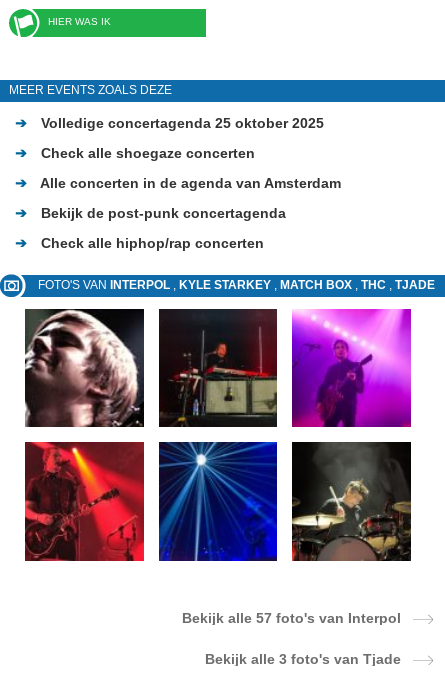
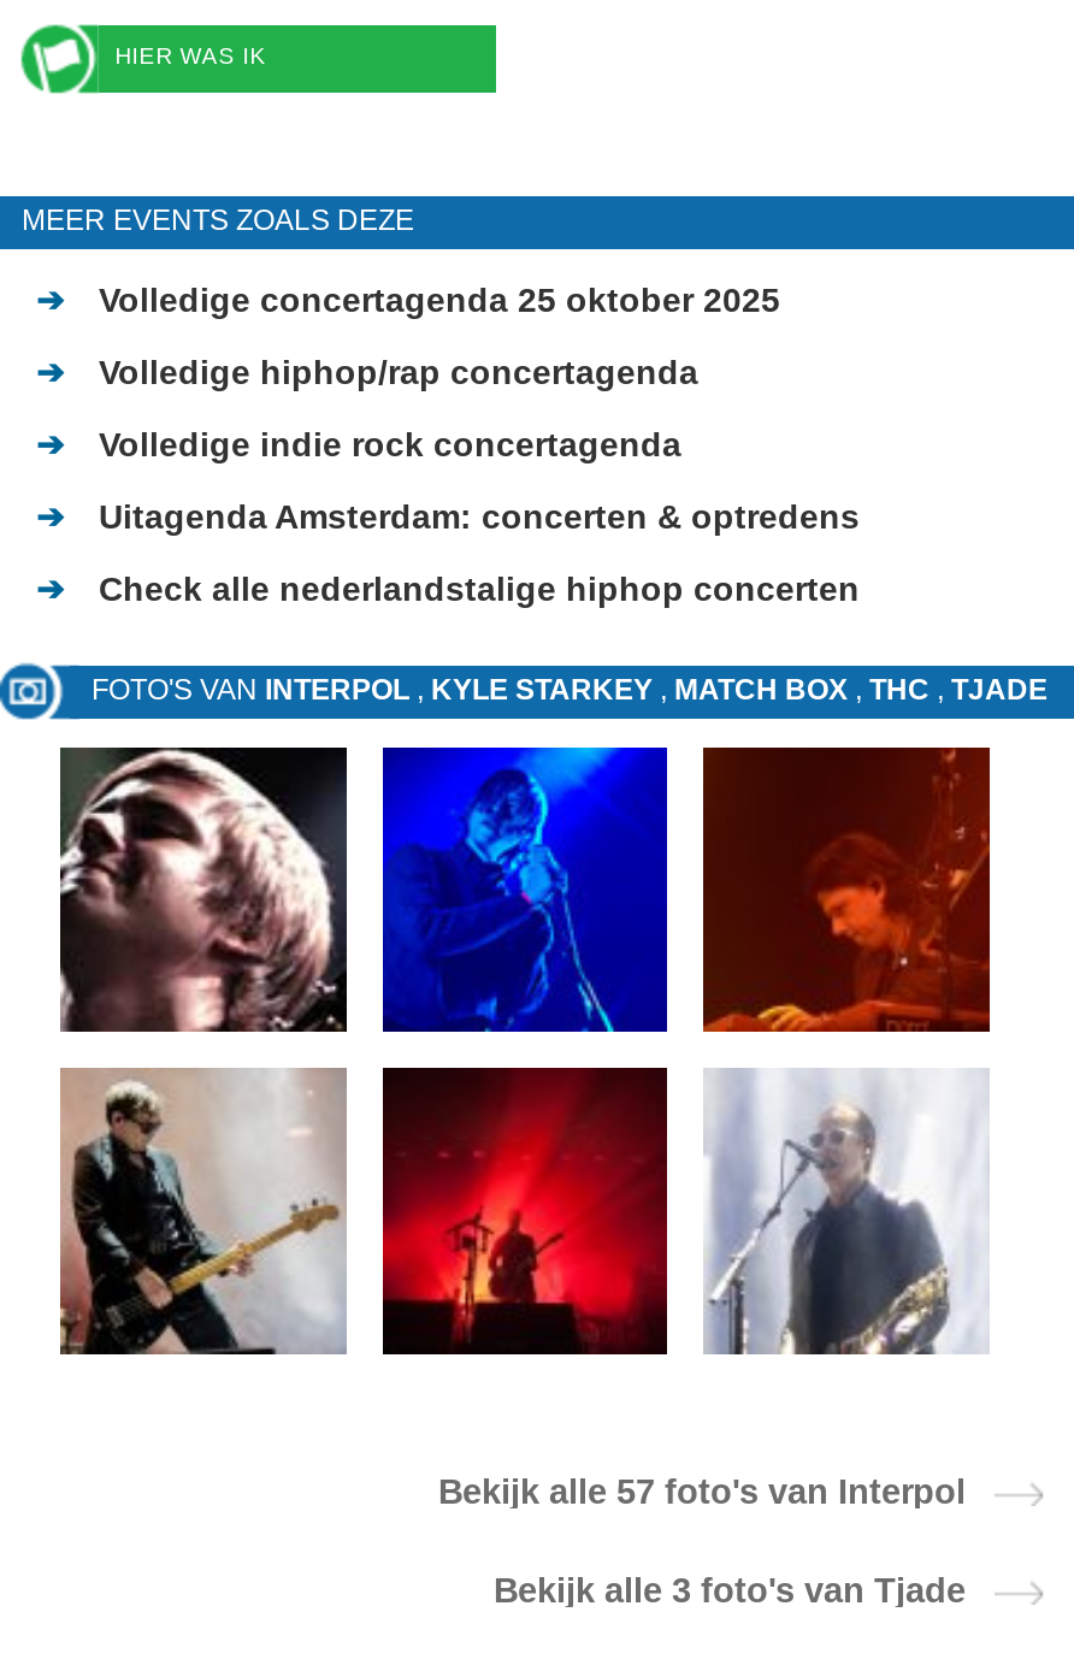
- Check alle shoegaze concerten
+ Volledige hiphop/rap concertagenda

- Alle concerten in de agenda van Amsterdam
+ Volledige indie rock concertagenda

- Bekijk de post-punk concertagenda
+ Uitagenda Amsterdam: concerten & optredens

- Check alle hiphop/rap concerten
+ Check alle nederlandstalige hiphop concerten

- [image]
+ [image]

- [image]
+ [image]

- [image]
+ [image]

- [image]
+ [image]

- [image]
+ [image]
